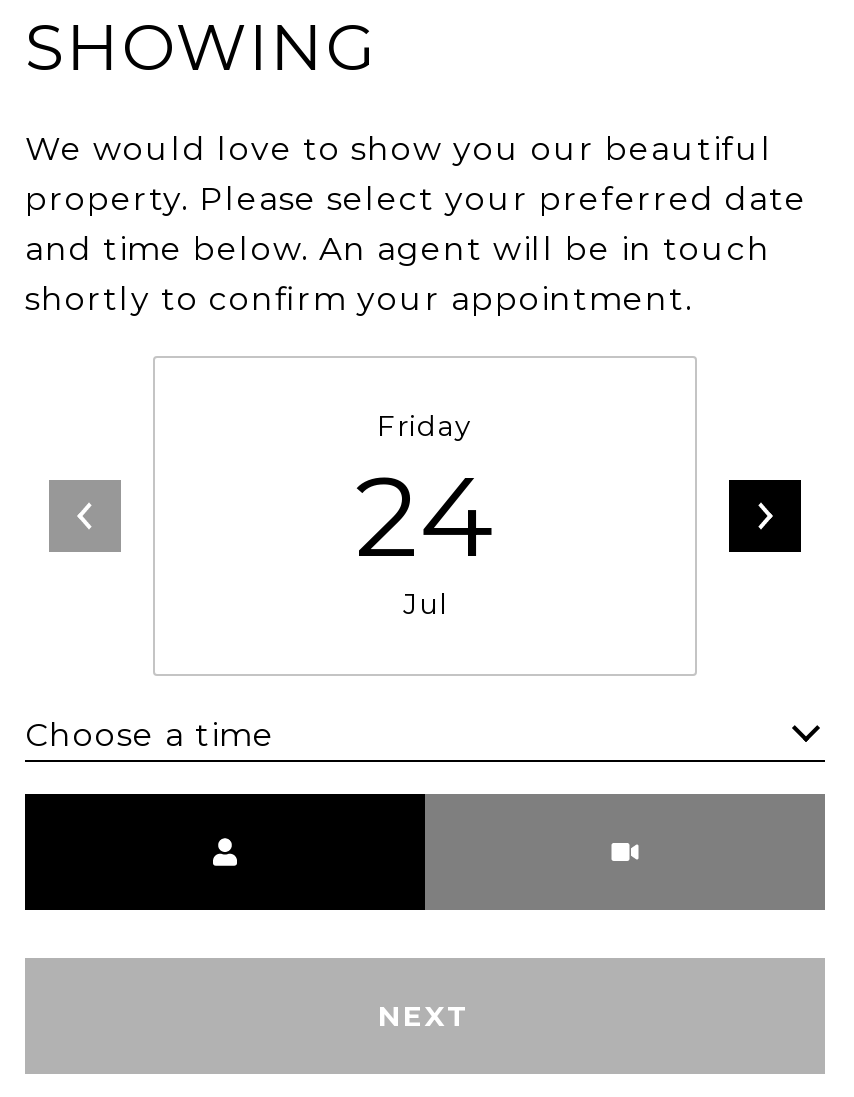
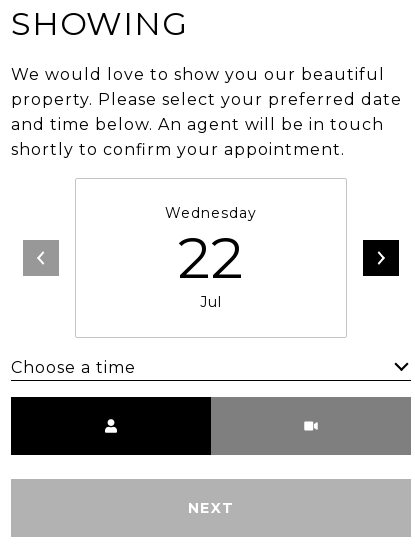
- Friday
- 24
+ Wednesday
+ 22
